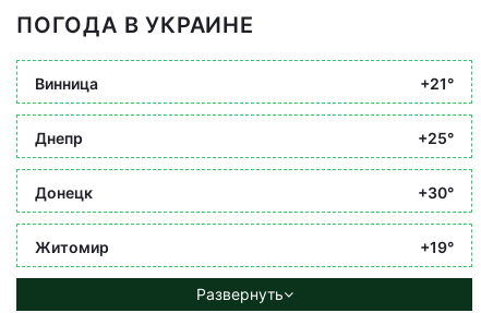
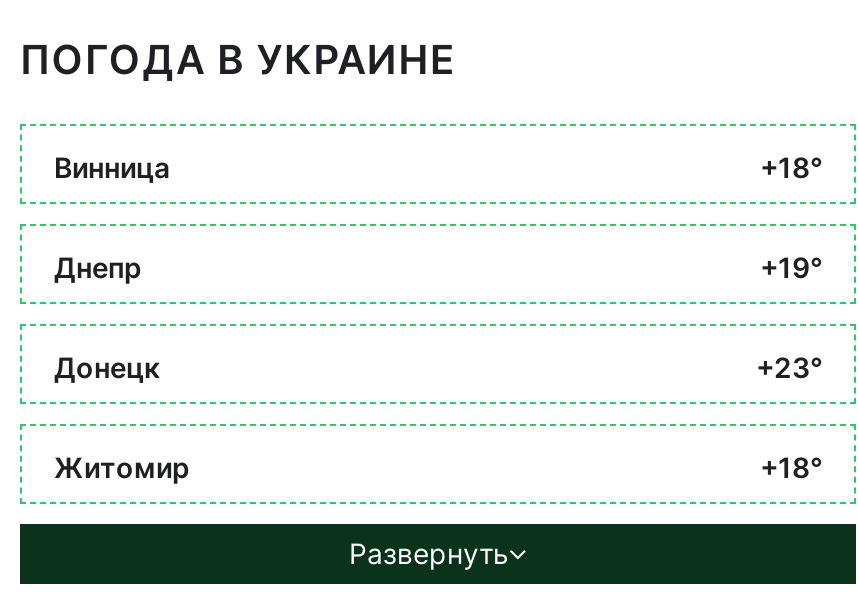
- +21°
+ +18°

- +25°
+ +19°

- +30°
+ +23°

- +19°
+ +18°
